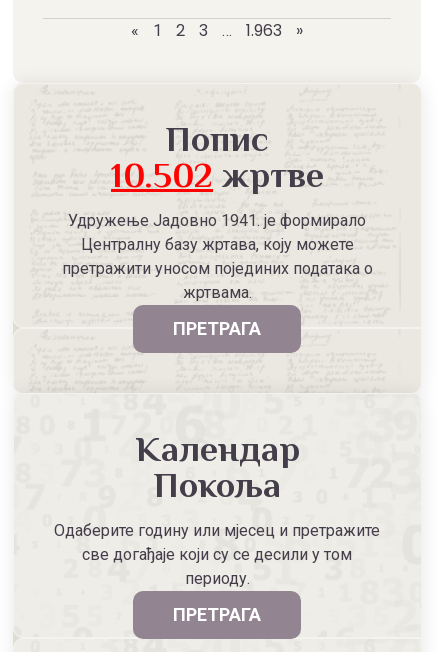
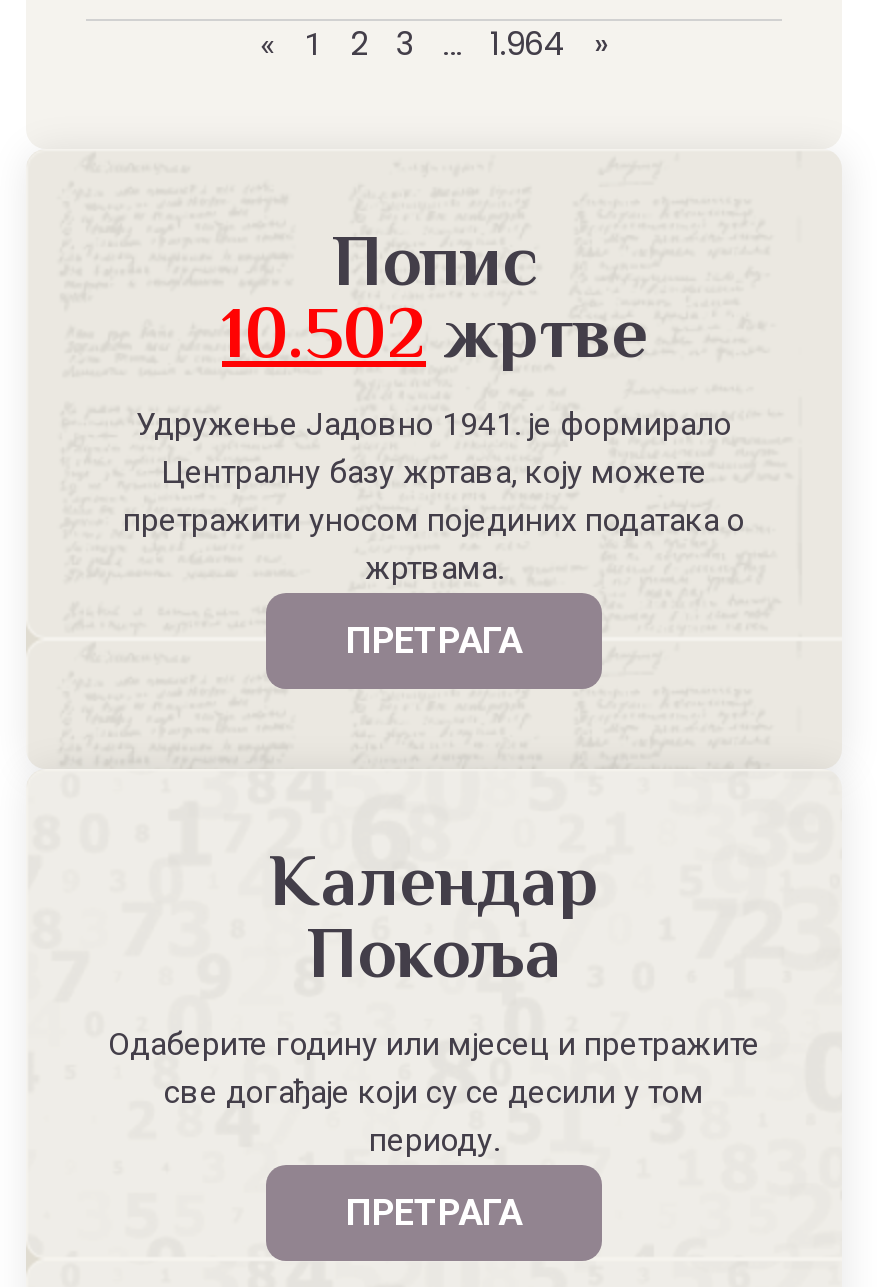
- 1.963
+ 1.964
